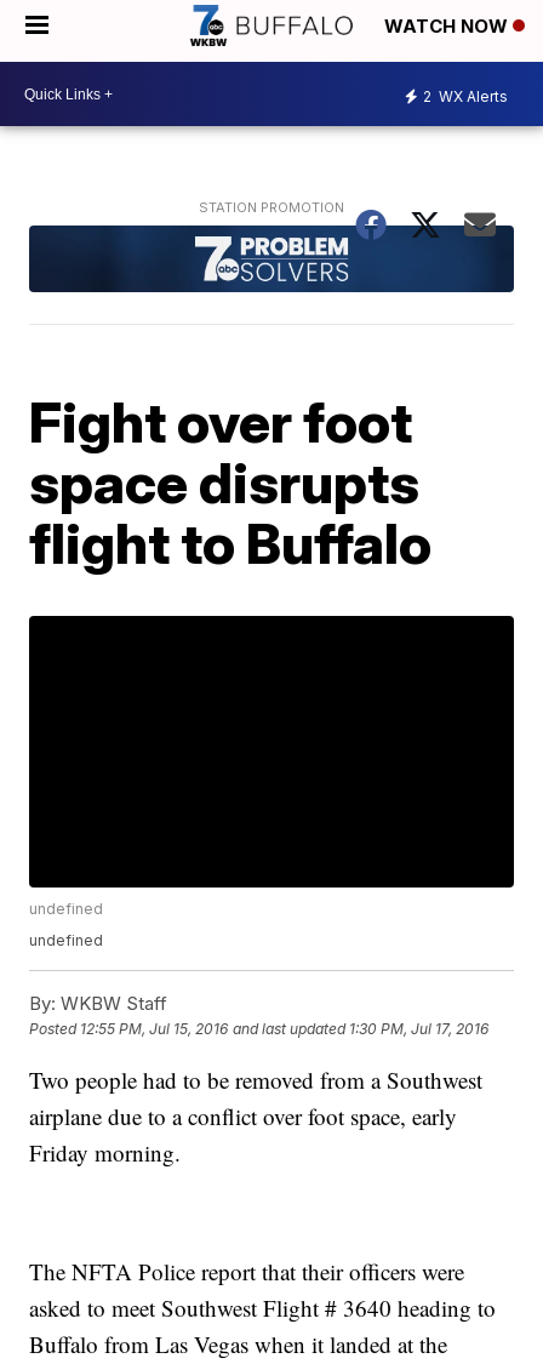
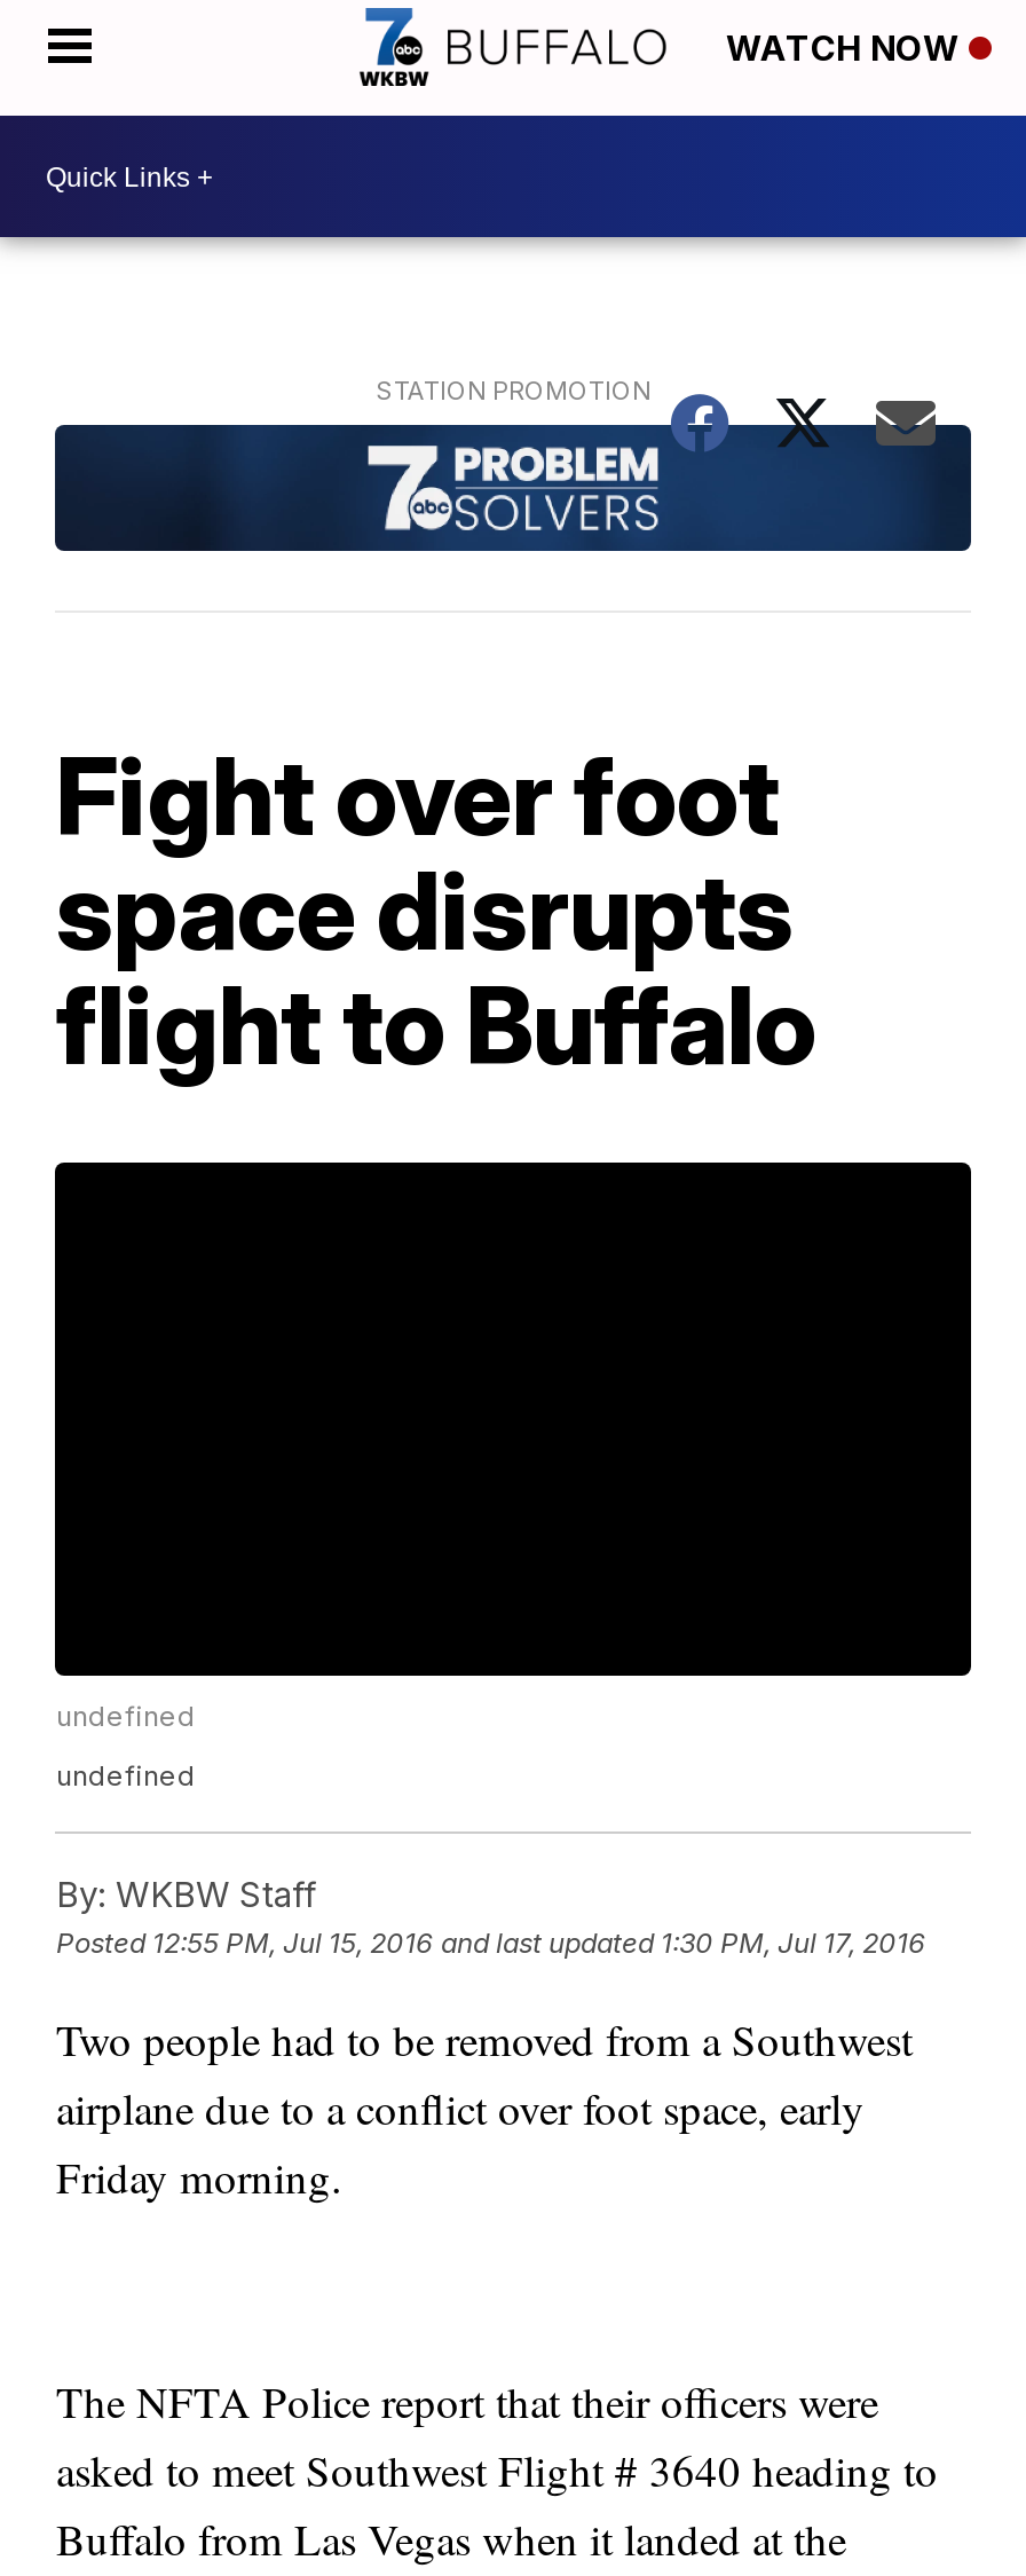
- 2 WX Alerts
